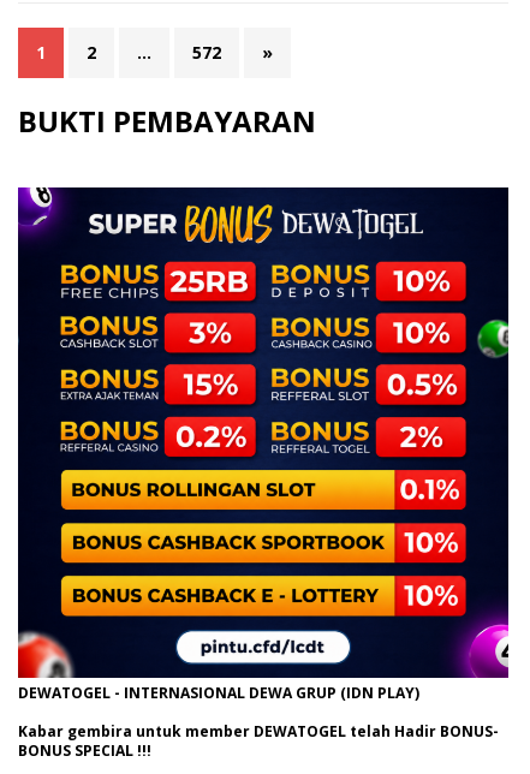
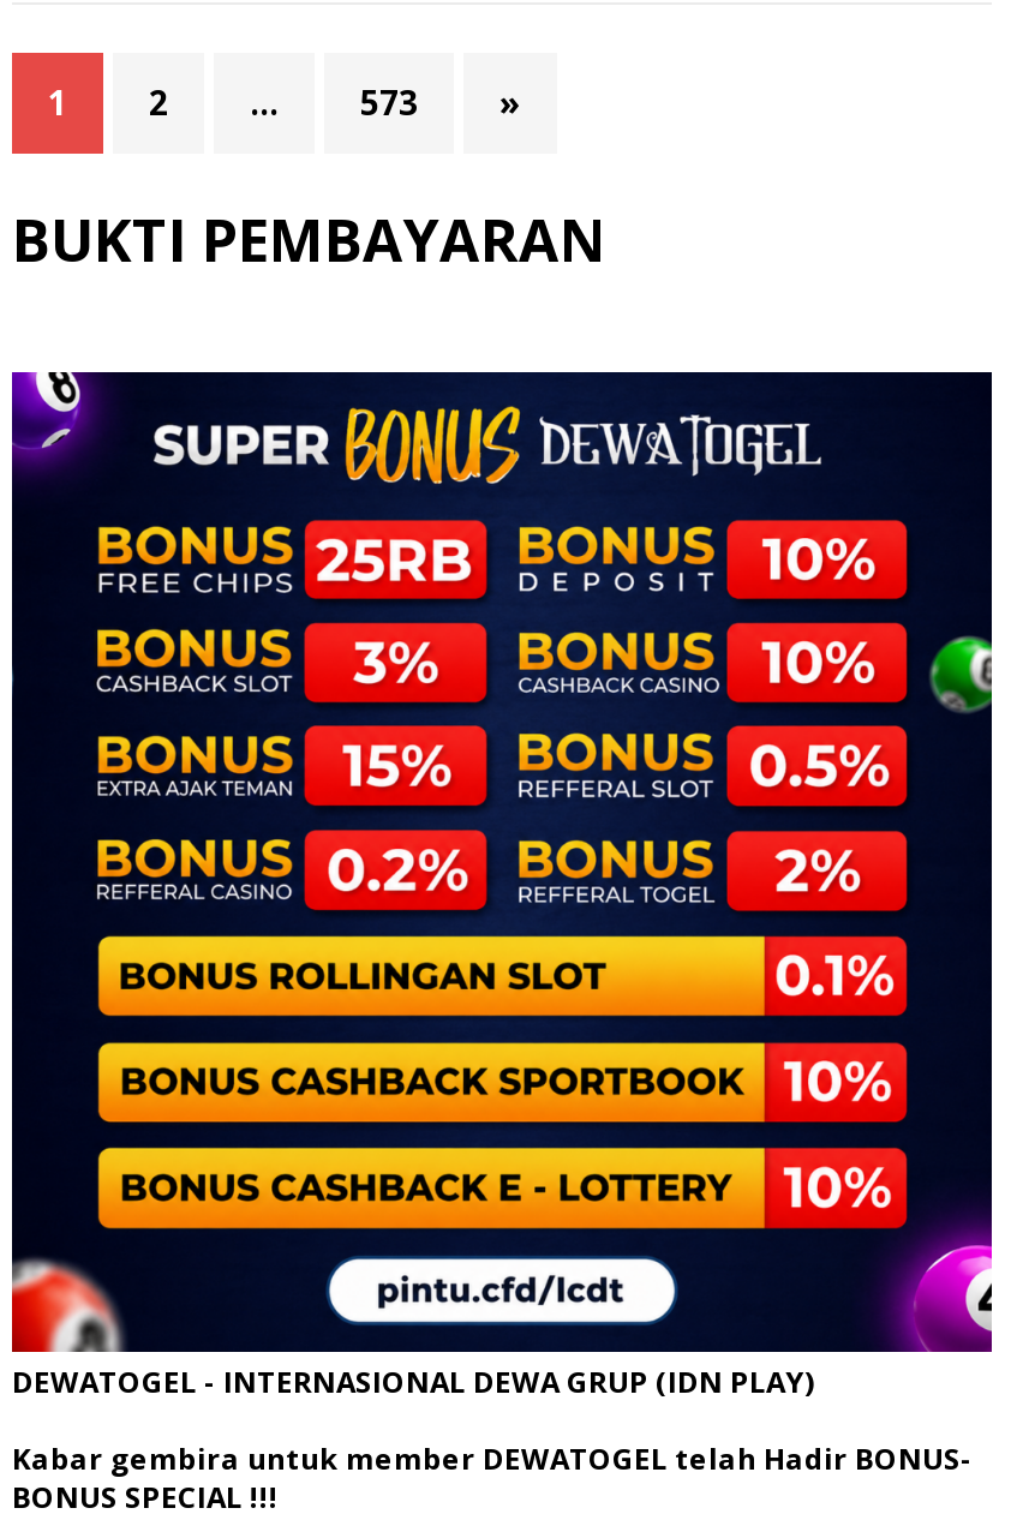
- 572
+ 573
